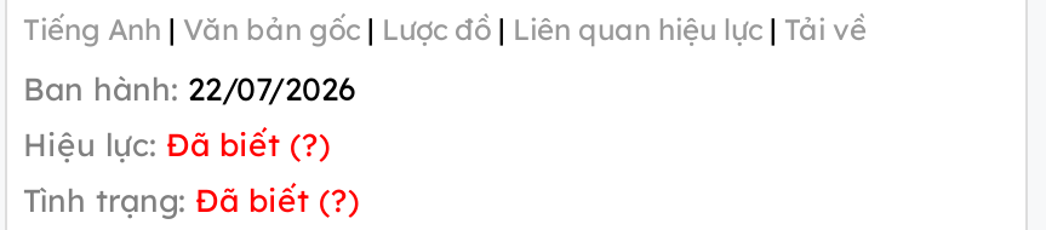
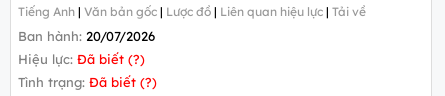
- Ban hành: 22/07/2026
+ Ban hành: 20/07/2026
